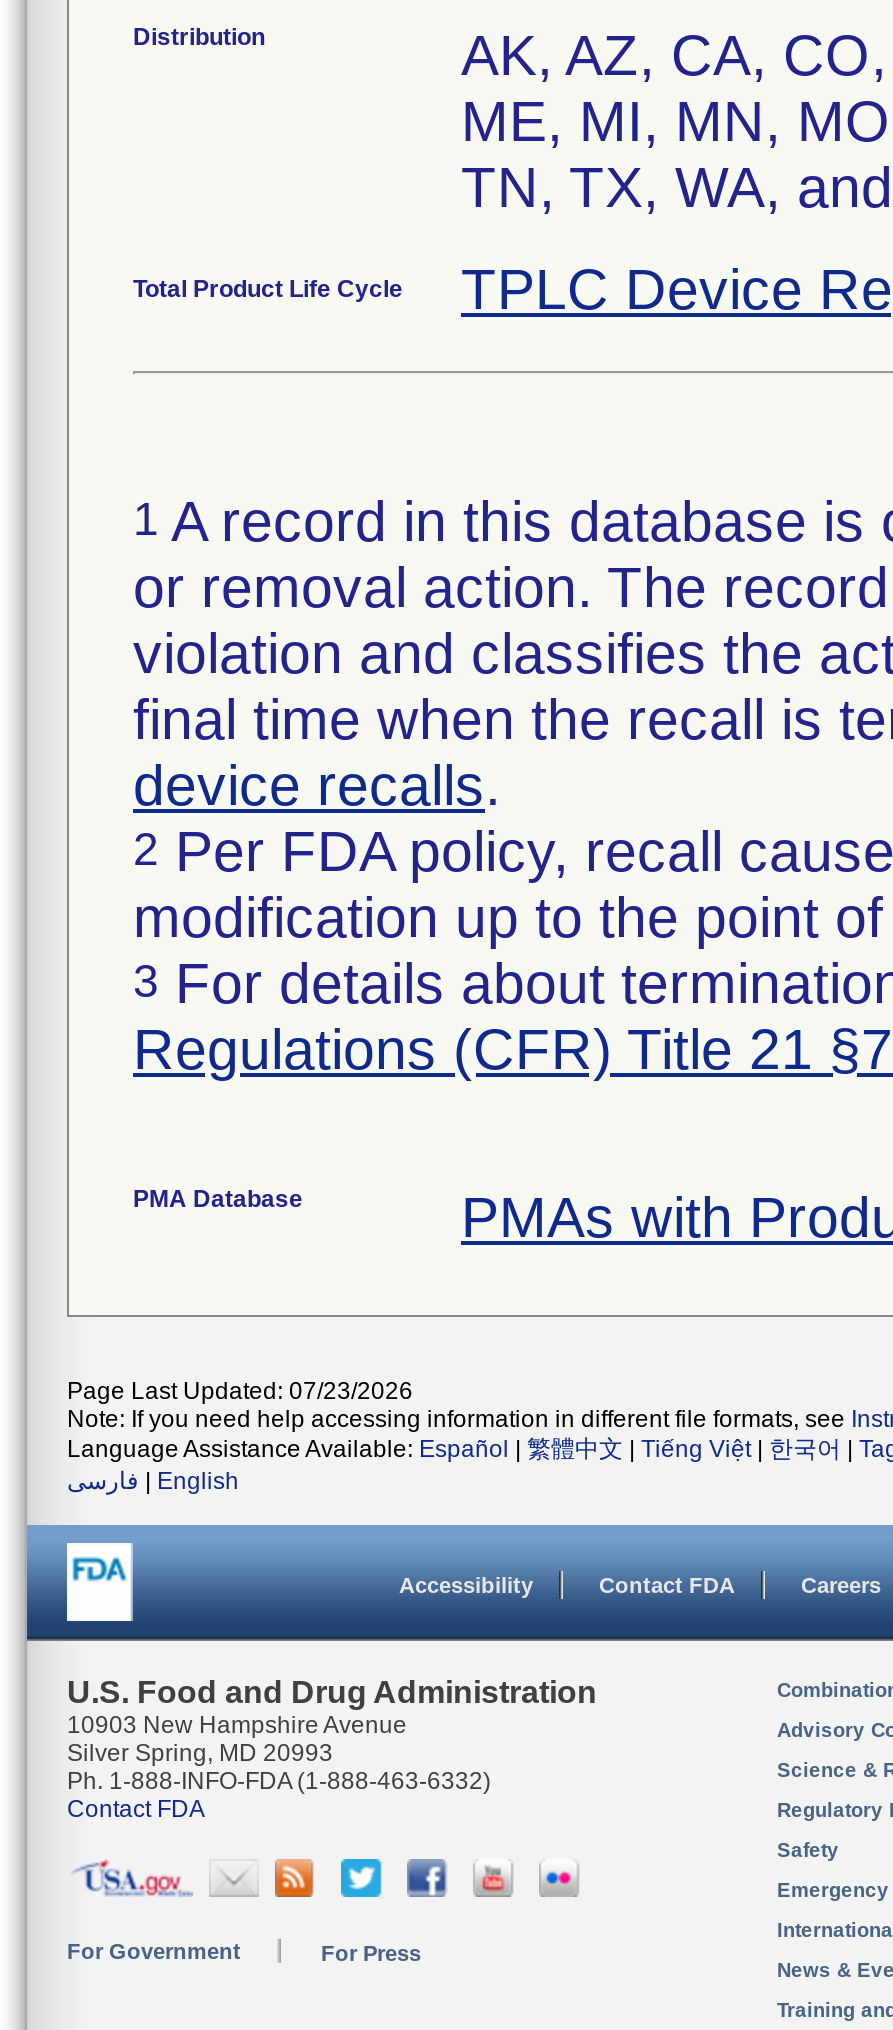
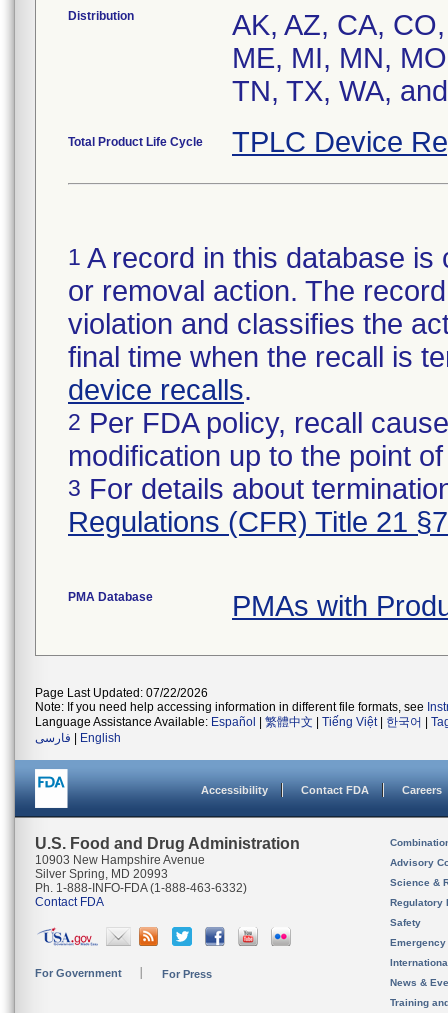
- Page Last Updated: 07/23/2026
+ Page Last Updated: 07/22/2026
